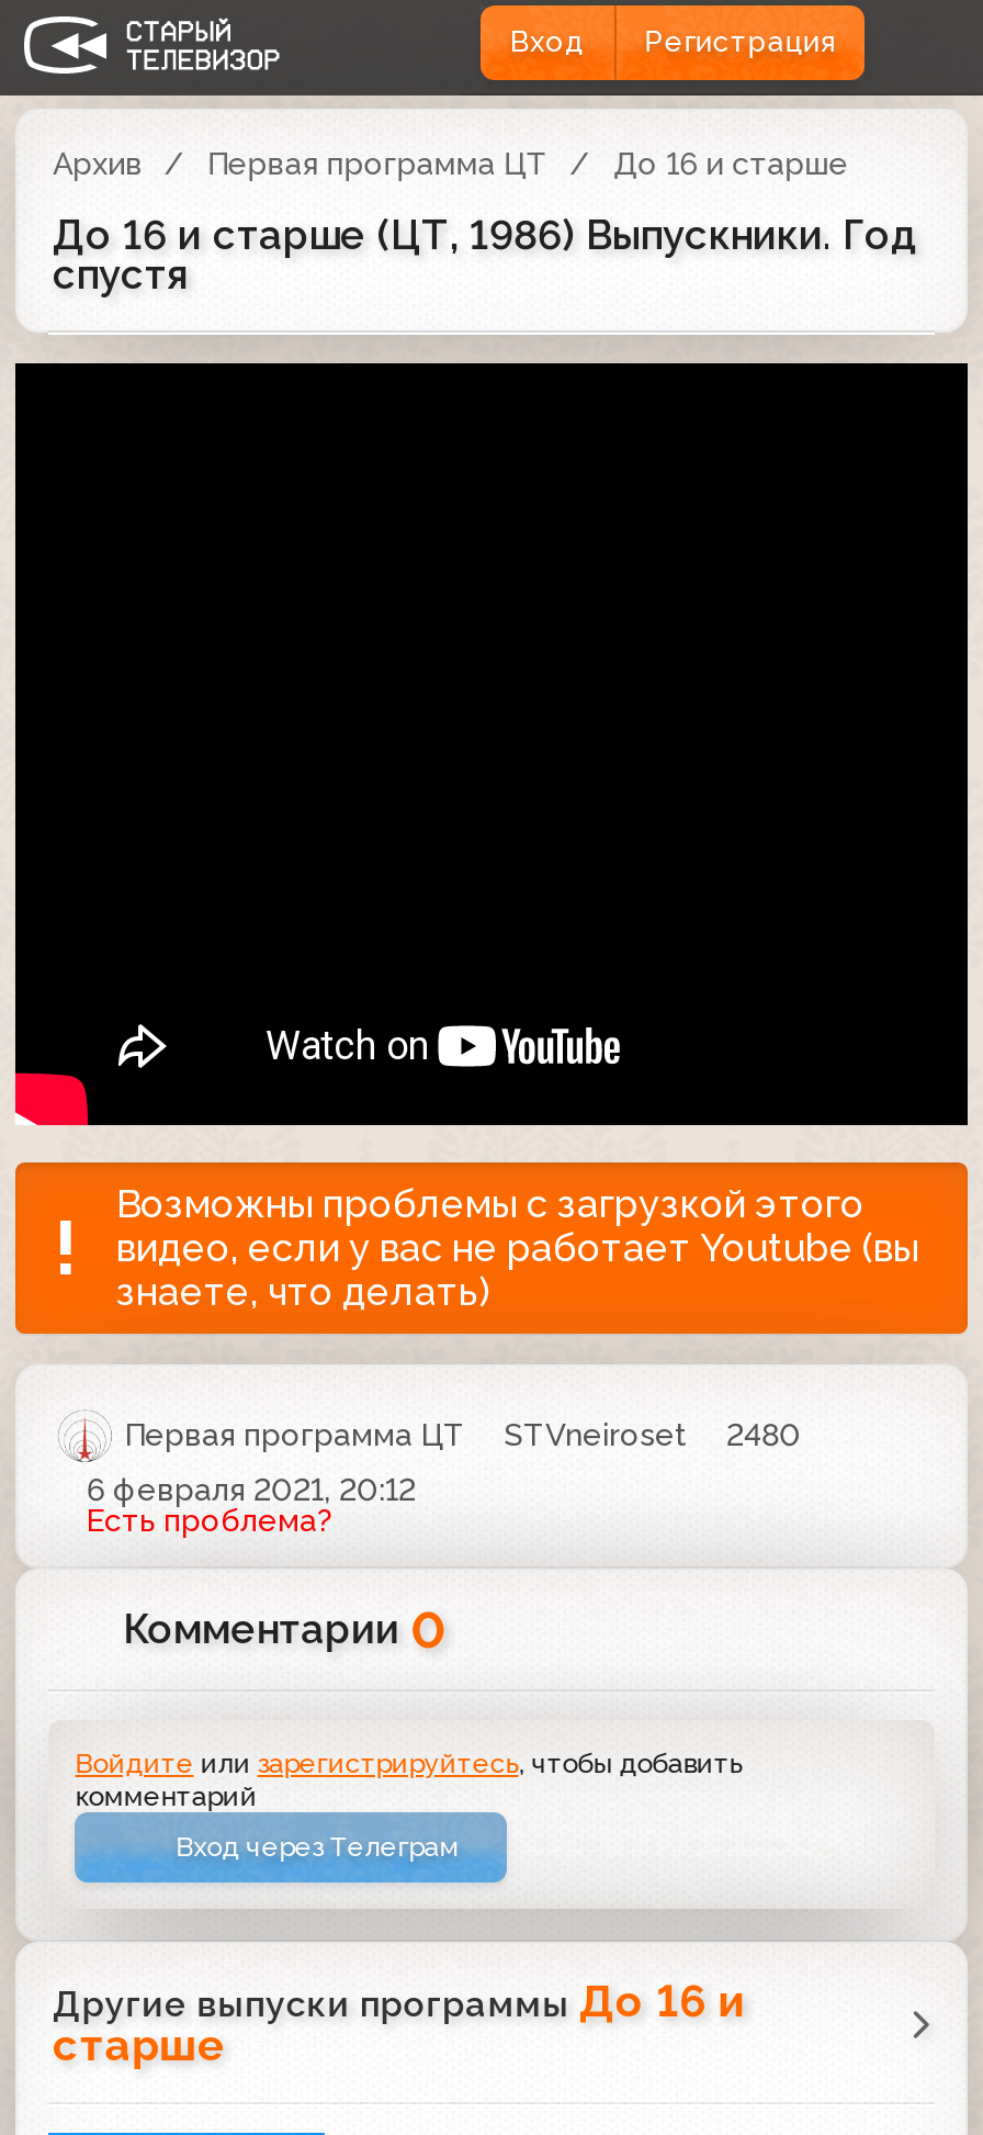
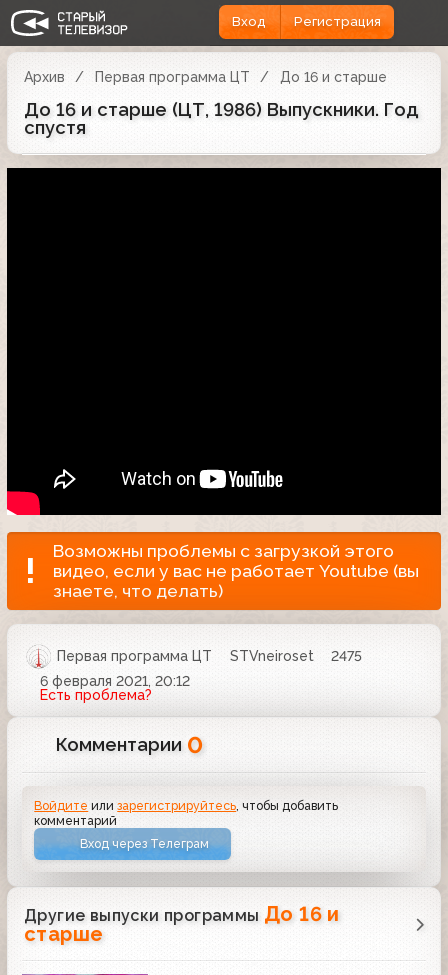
- Первая программа ЦТ STVneiroset 2480
+ Первая программа ЦТ STVneiroset 2475
